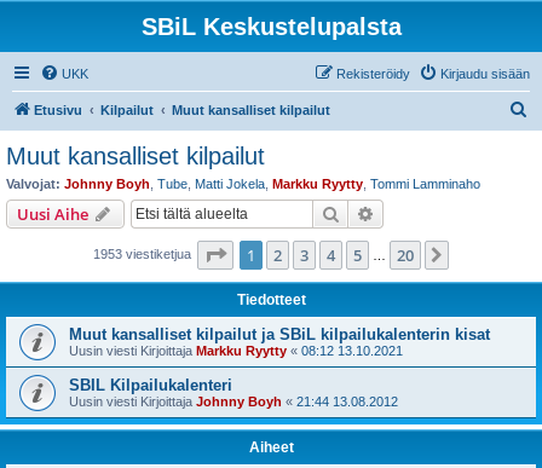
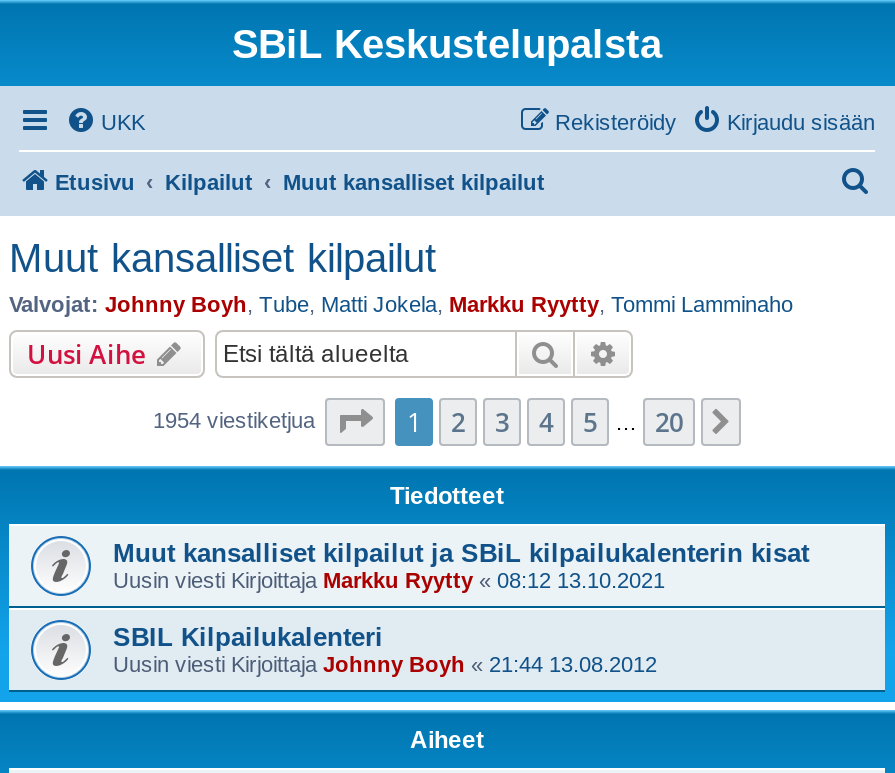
- 1953 viestiketjua
+ 1954 viestiketjua
